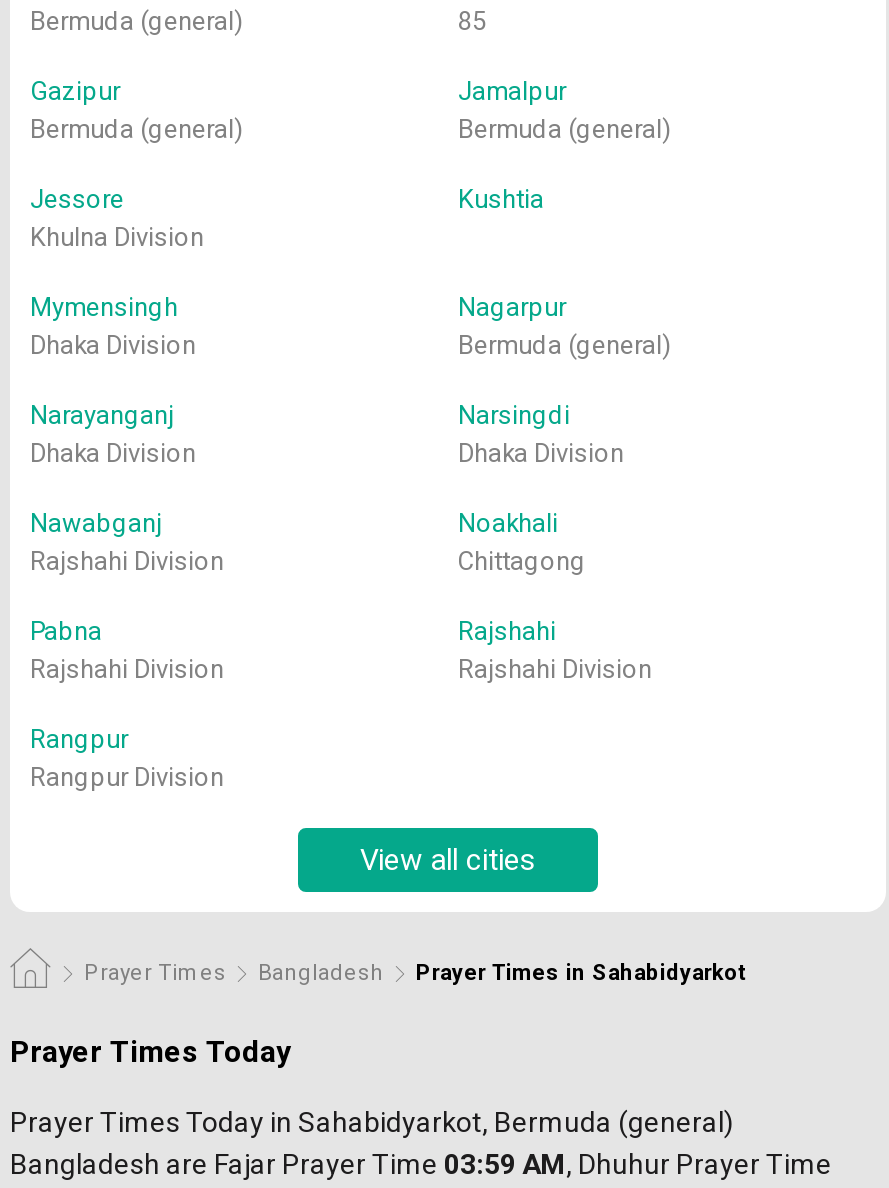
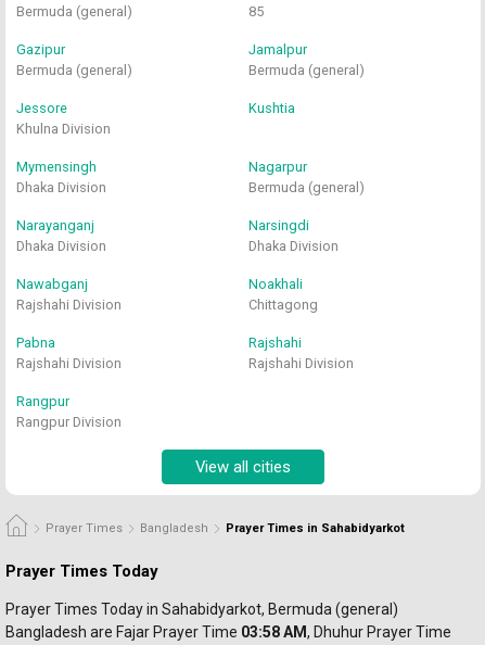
- Bangladesh are Fajar Prayer Time 03:59 AM, Dhuhur Prayer
+ Bangladesh are Fajar Prayer Time 03:58 AM, Dhuhur Prayer
